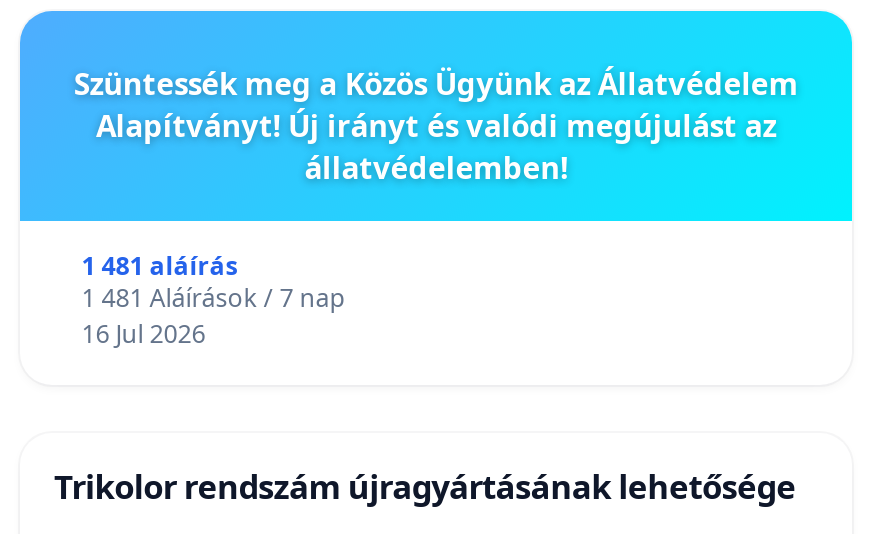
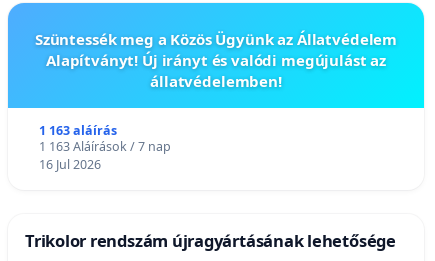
- 1 481 aláírás
+ 1 163 aláírás

- 1 481 Aláírások / 7 nap
+ 1 163 Aláírások / 7 nap
